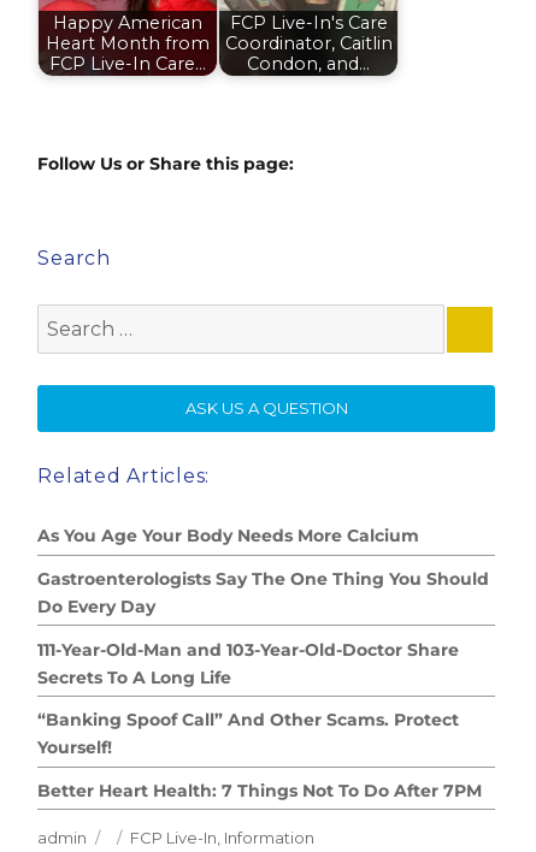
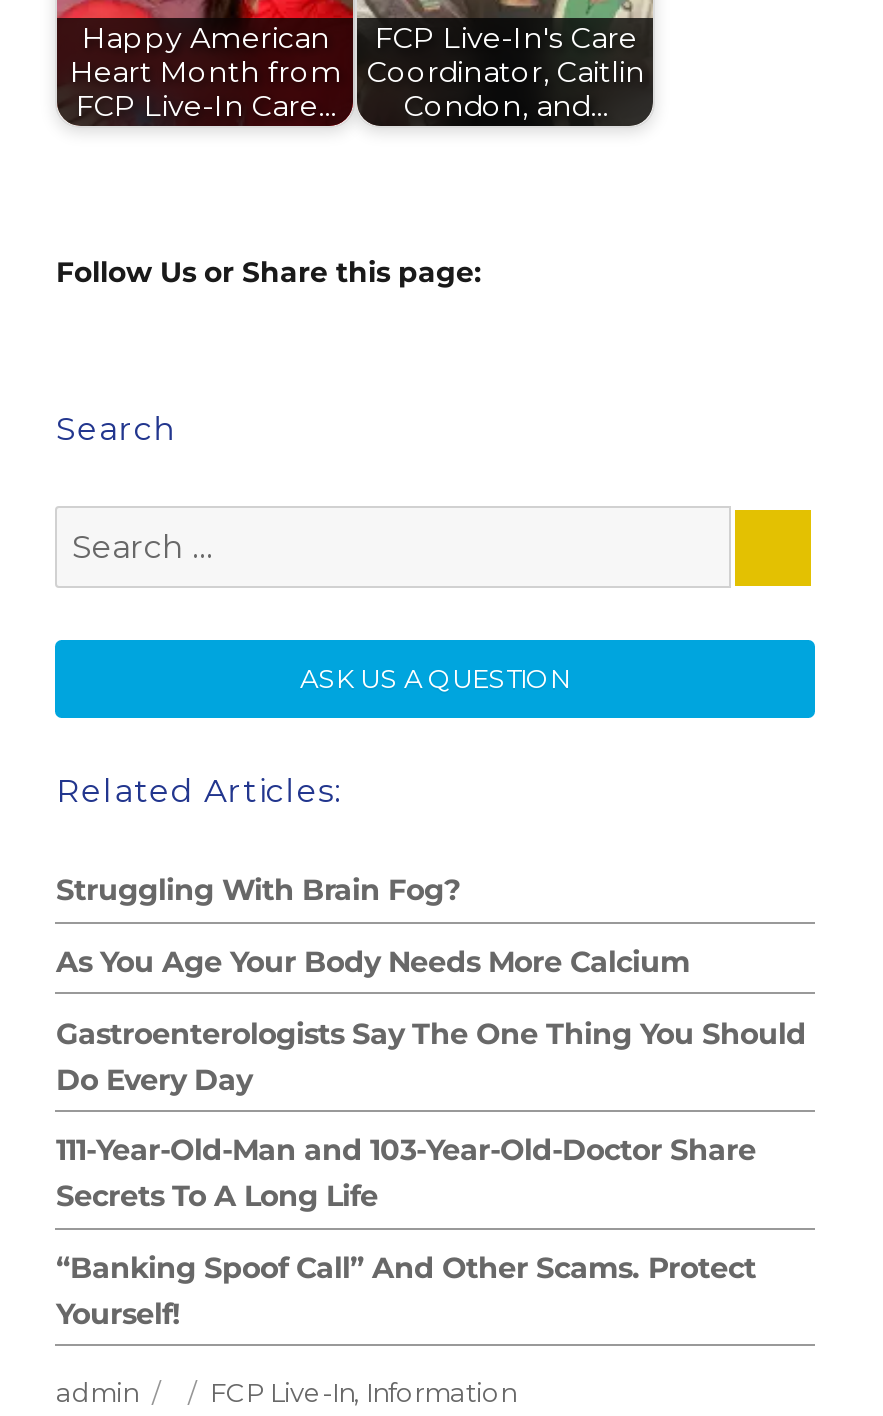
+ Struggling With Brain Fog?

moved down: As You Age Your Body Needs More Calcium | Gastroenterologists Say The One Thing You Should | Do Every Day | Secrets To A Long Life | “Banking Spoof Call” And Other Scams. Protect | Yourself!

- Better Heart Health: 7 Things Not To Do After 7PM
